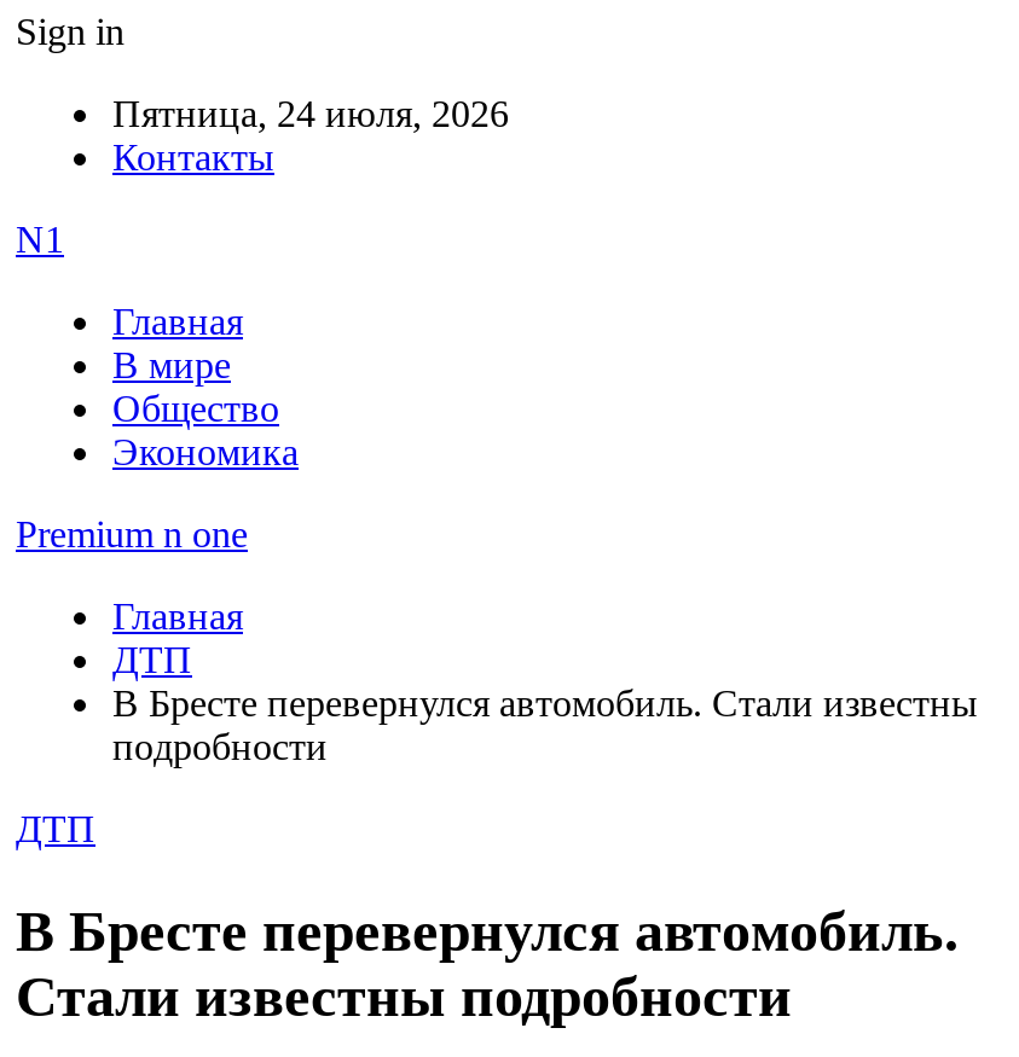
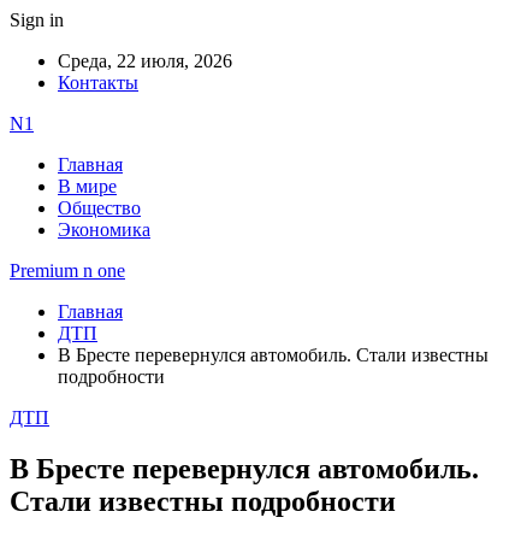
- Пятница, 24 июля, 2026
+ Среда, 22 июля, 2026
